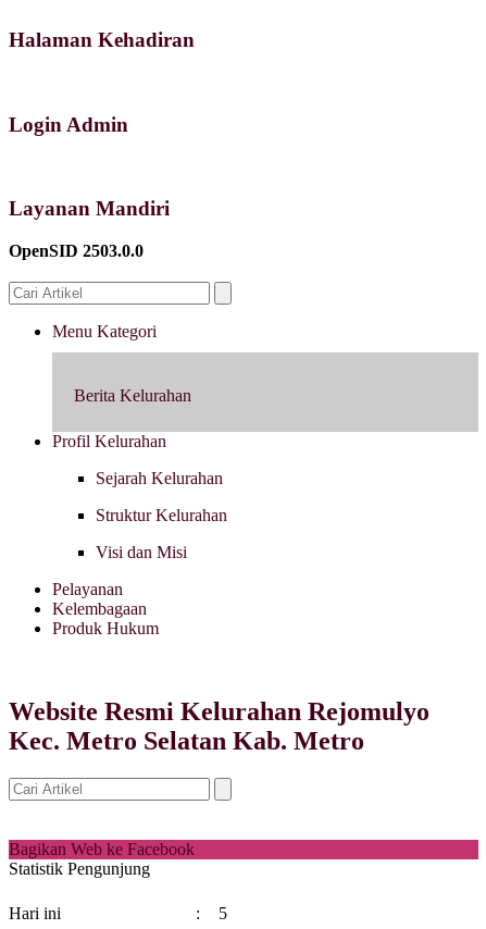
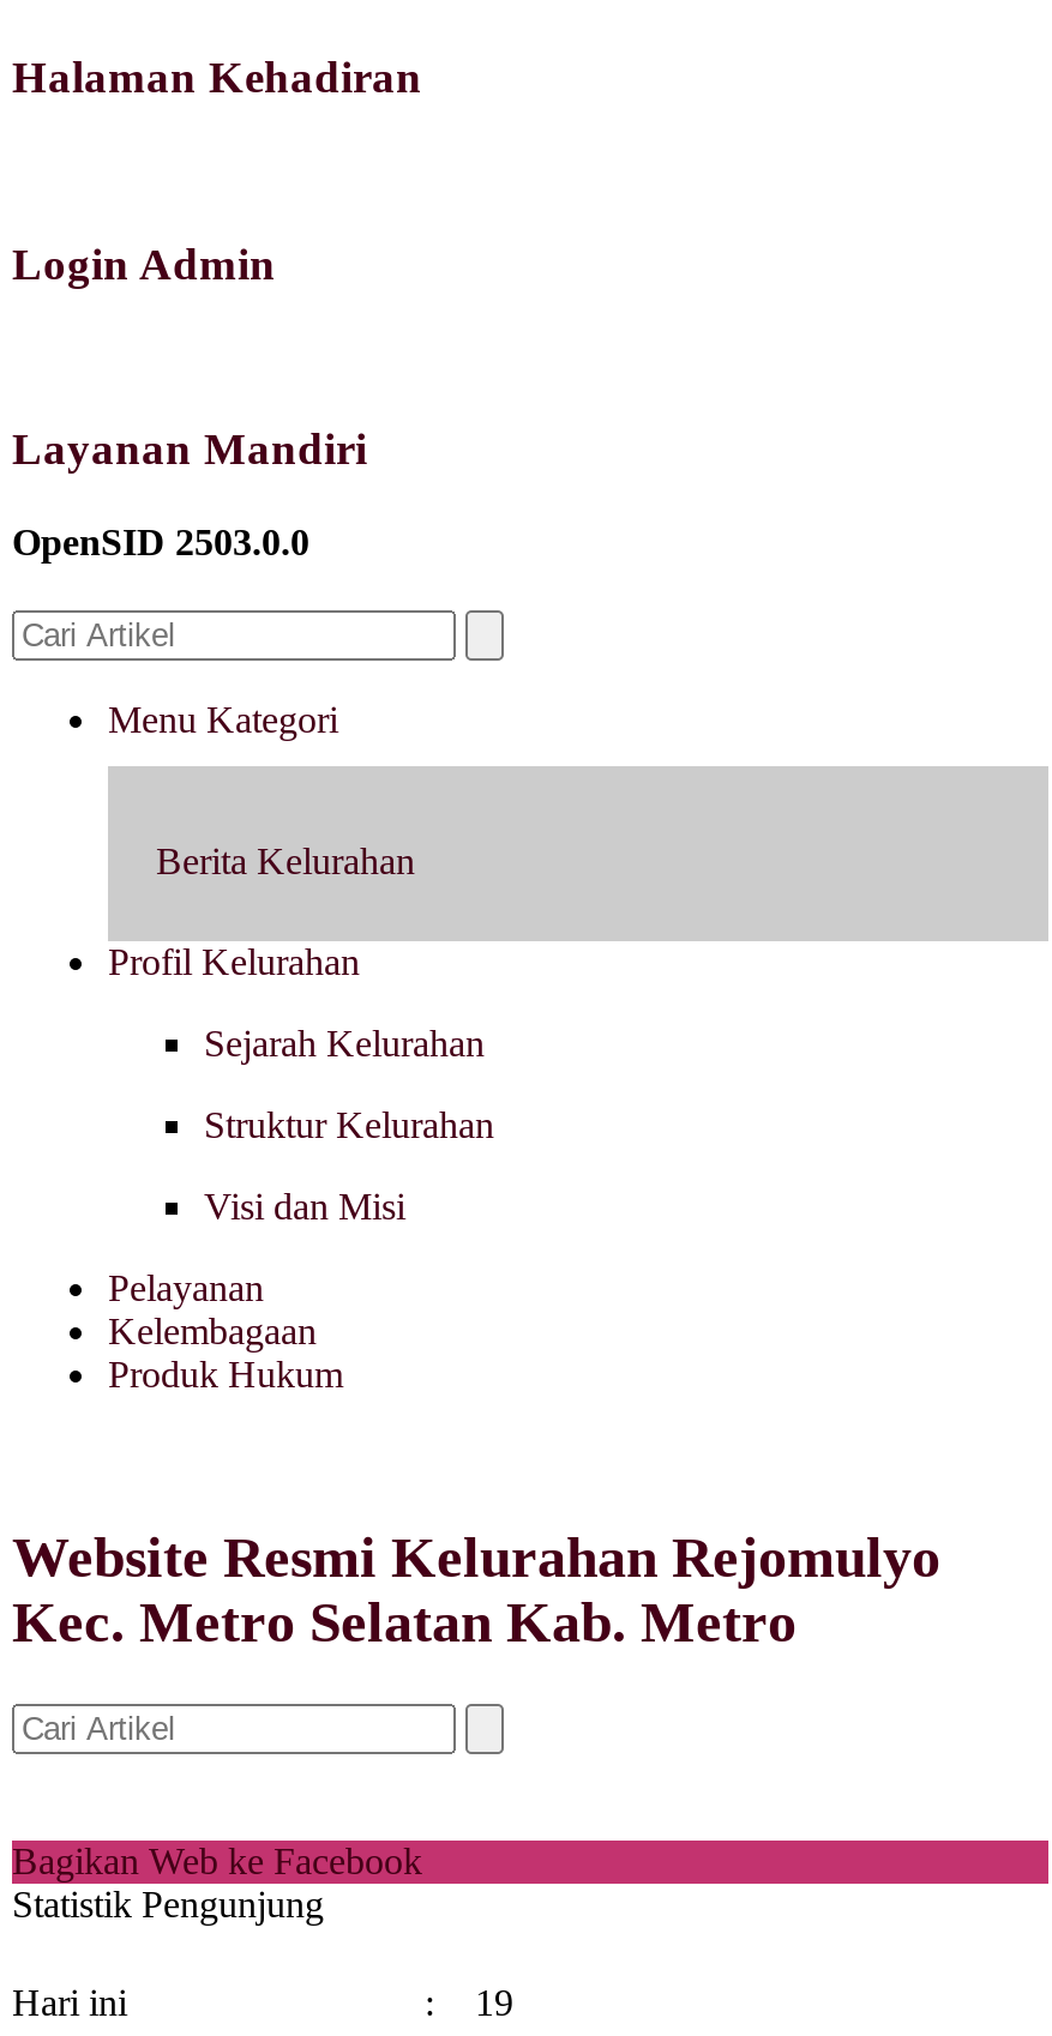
- 5
+ 19
